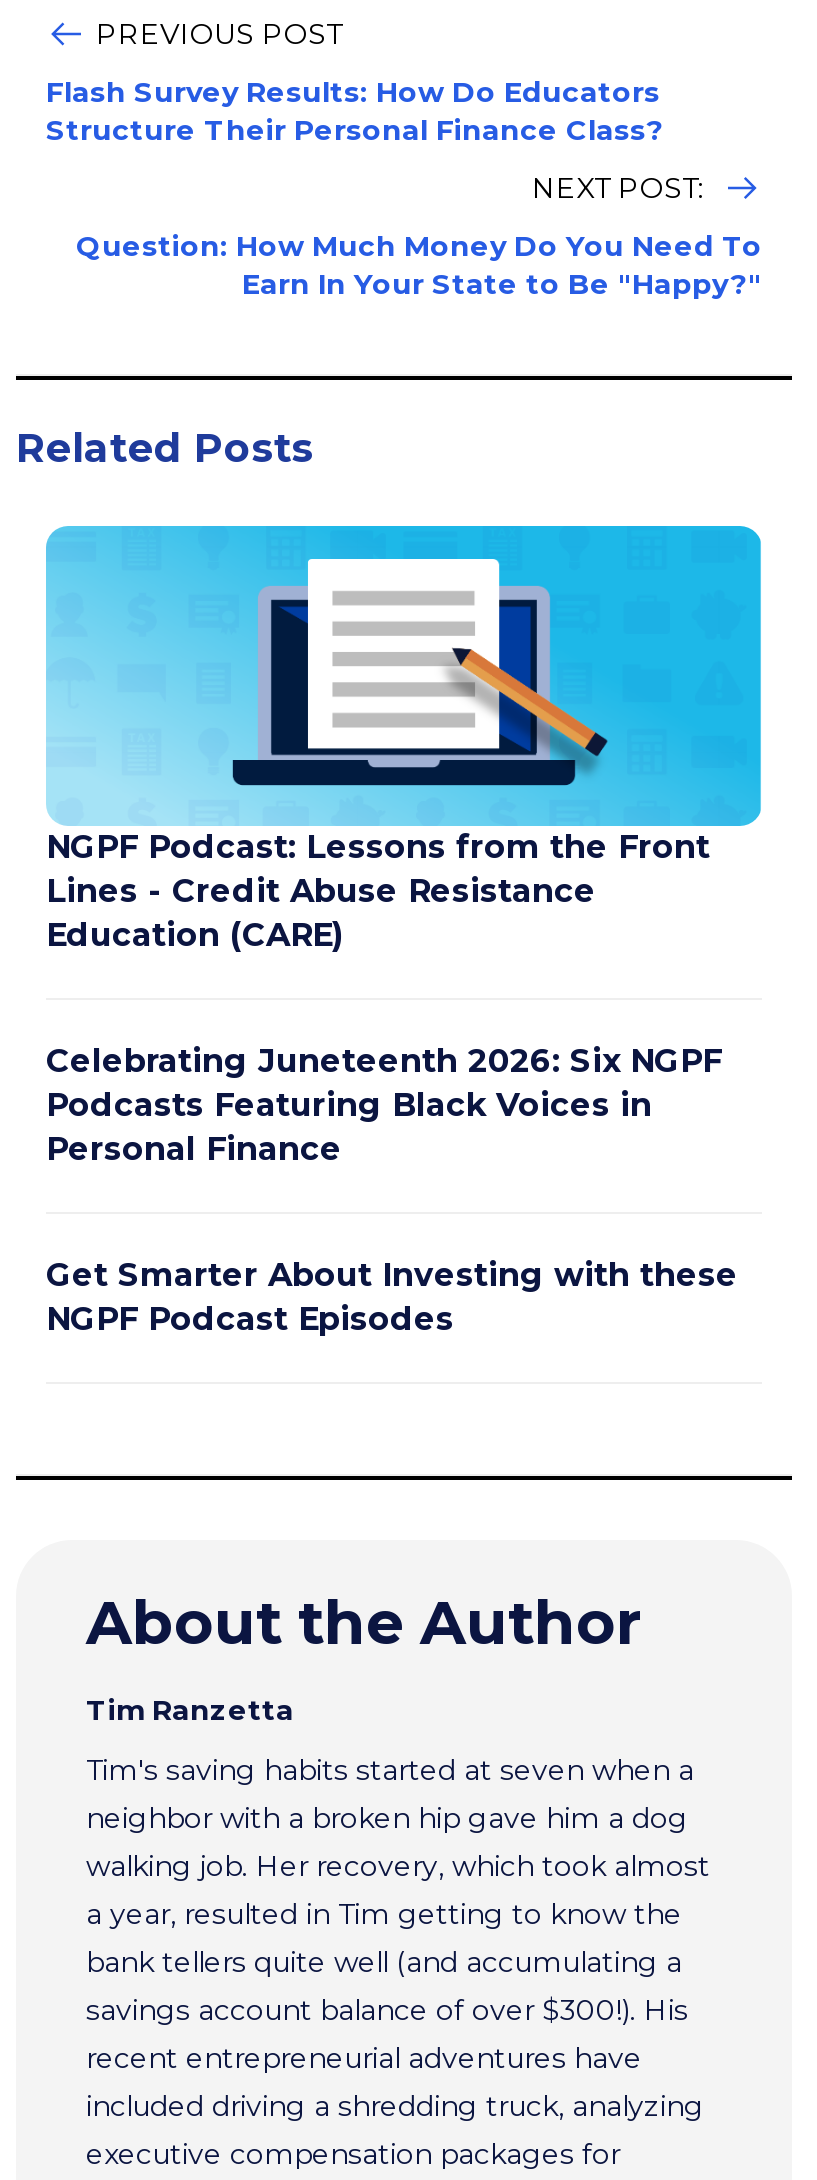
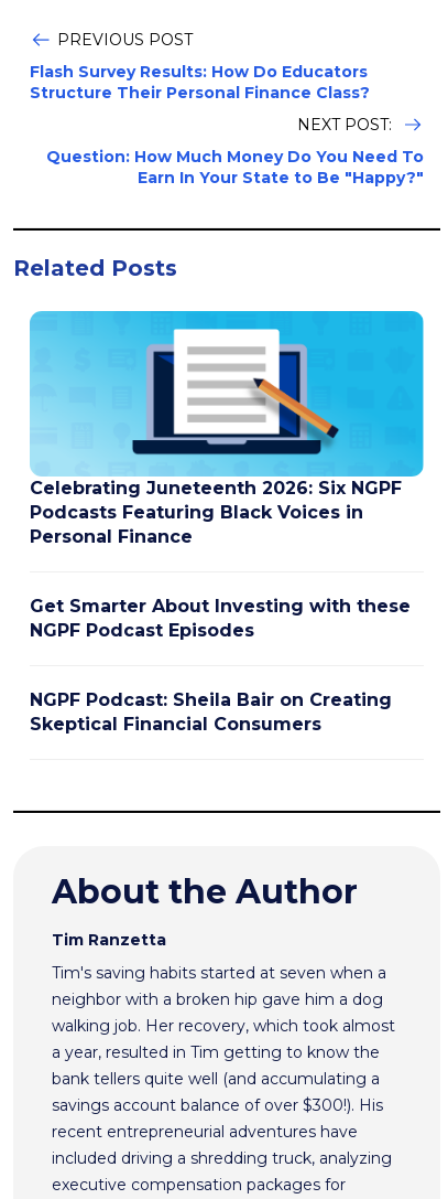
- NGPF Podcast: Lessons from the Front
- Lines - Credit Abuse Resistance
- Education (CARE)

moved up: Celebrating Juneteenth 2026: Six NGPF | Podcasts Featuring Black Voices in | Personal Finance | Get Smarter About Investing with these | NGPF Podcast Episodes

+ NGPF Podcast: Sheila Bair on Creating
+ Skeptical Financial Consumers
